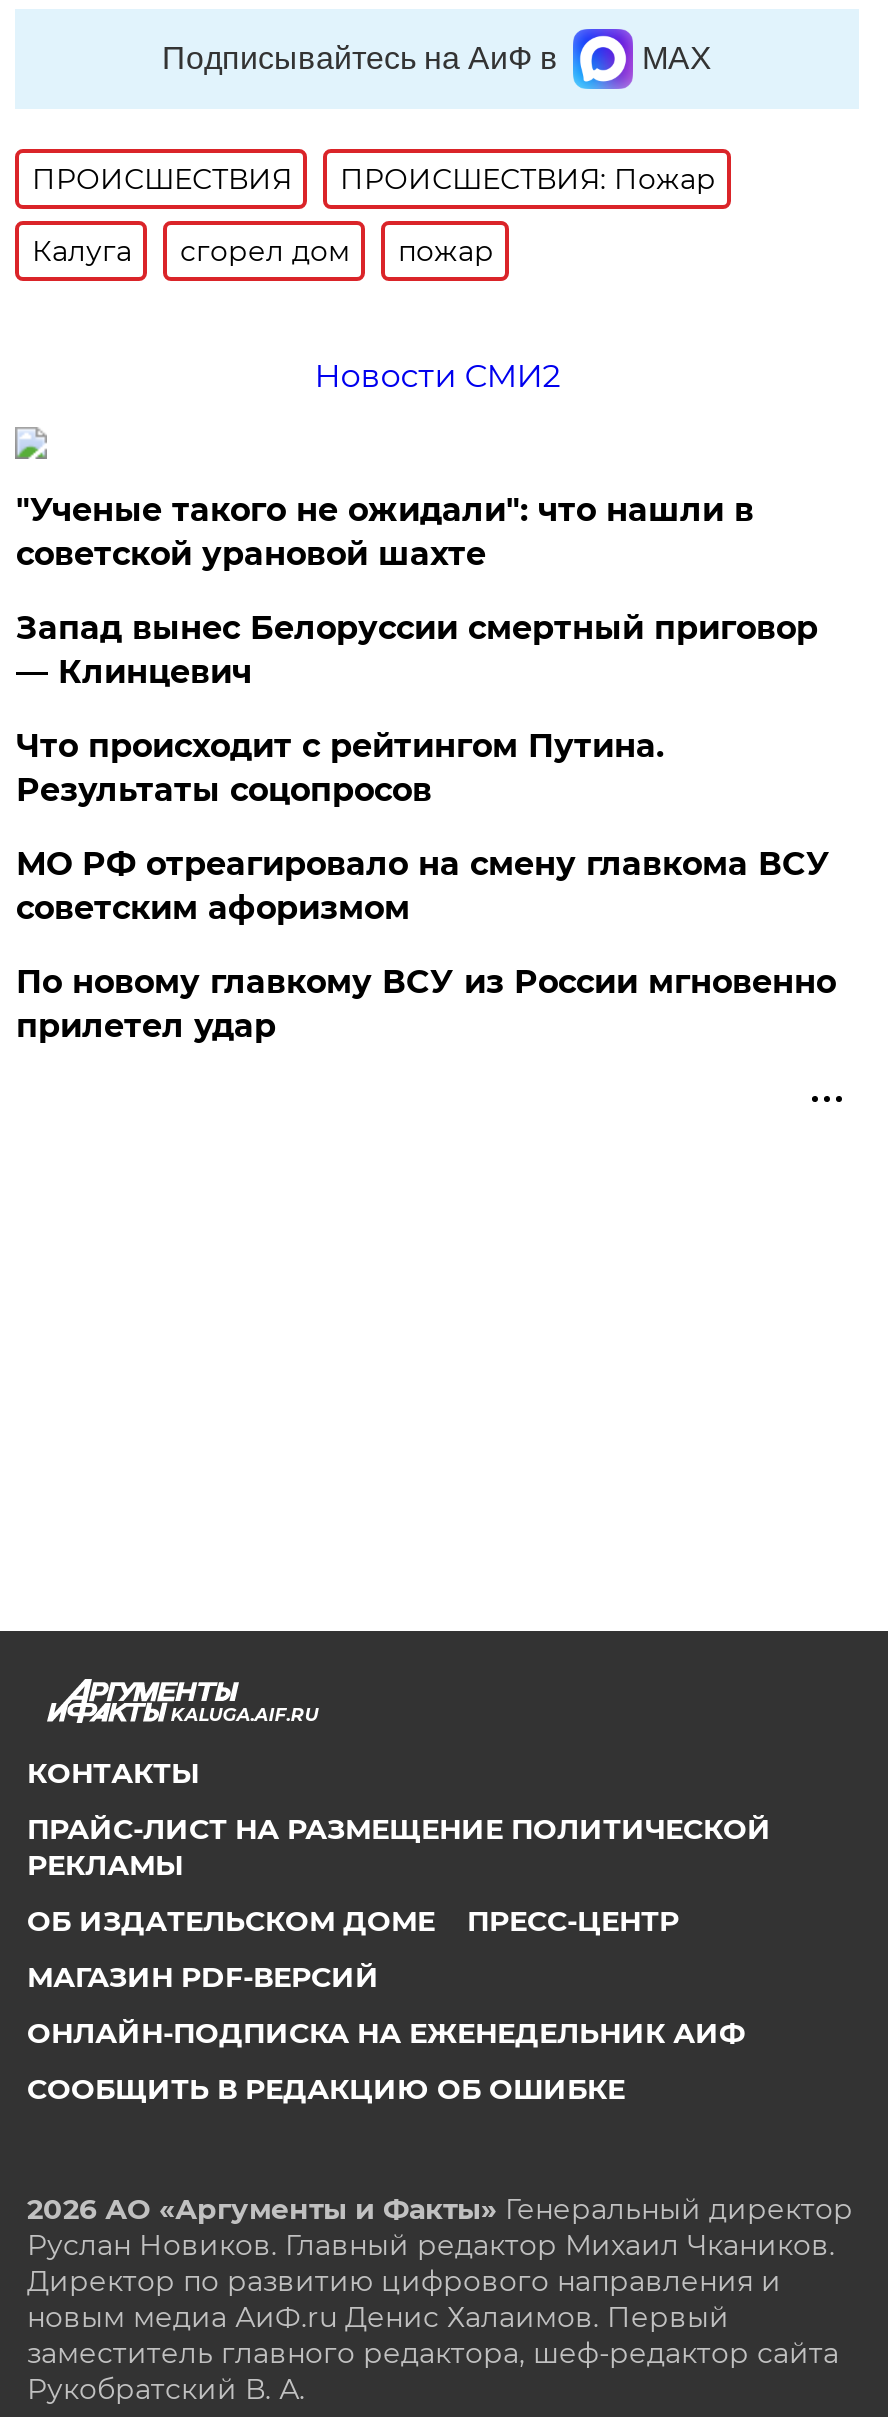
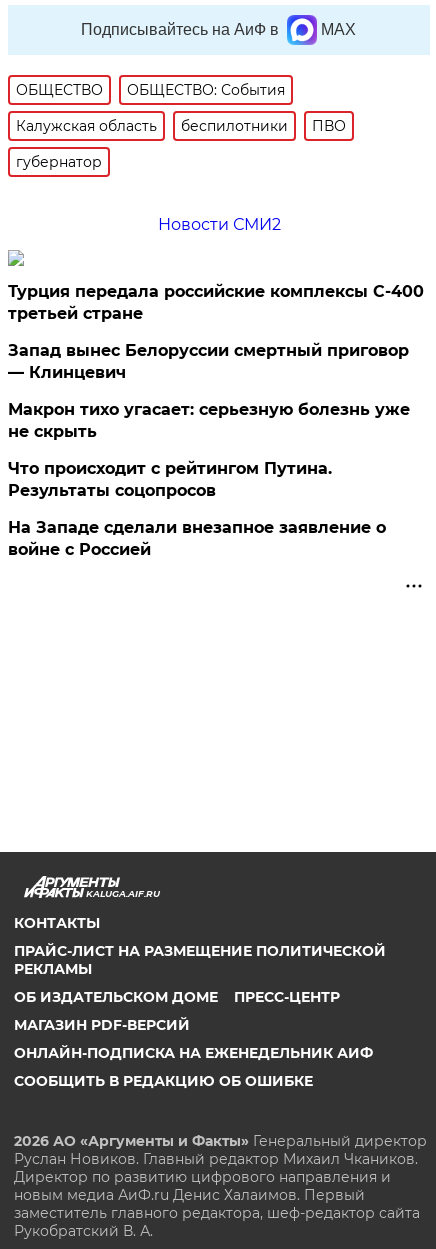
- ПРОИСШЕСТВИЯ
- ПРОИСШЕСТВИЯ: Пожар
- Калуга
- сгорел дом
- пожар
+ ОБЩЕСТВО
+ ОБЩЕСТВО: События
+ Калужская область
+ беспилотники
+ ПВО
+ губернатор

- "Ученые такого не ожидали": что нашли в
- советской урановой шахте
+ Турция передала российские комплексы С-400
+ третьей стране

+ Макрон тихо угасает: серьезную болезнь уже
+ не скрыть

moved down: Что происходит с рейтингом Путина. | Результаты соцопросов

- МО РФ отреагировало на смену главкома ВСУ
- советским афоризмом
- По новому главкому ВСУ из России мгновенно
- прилетел удар
+ На Западе сделали внезапное заявление о
+ войне с Россией
